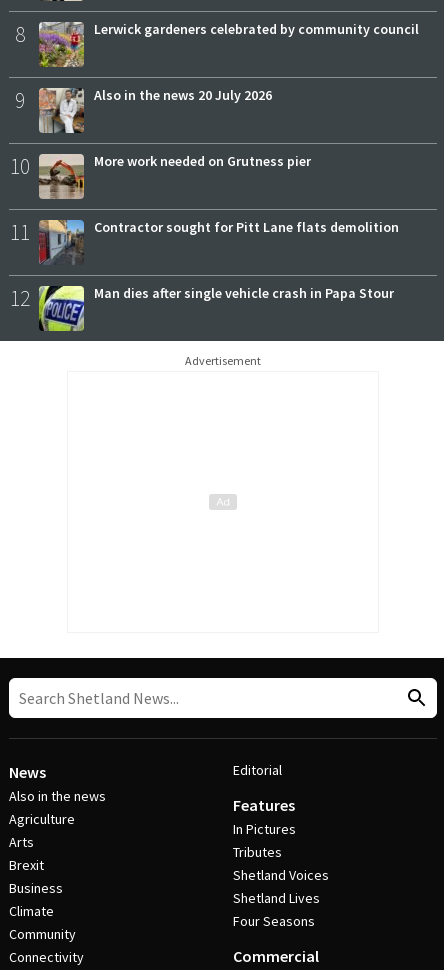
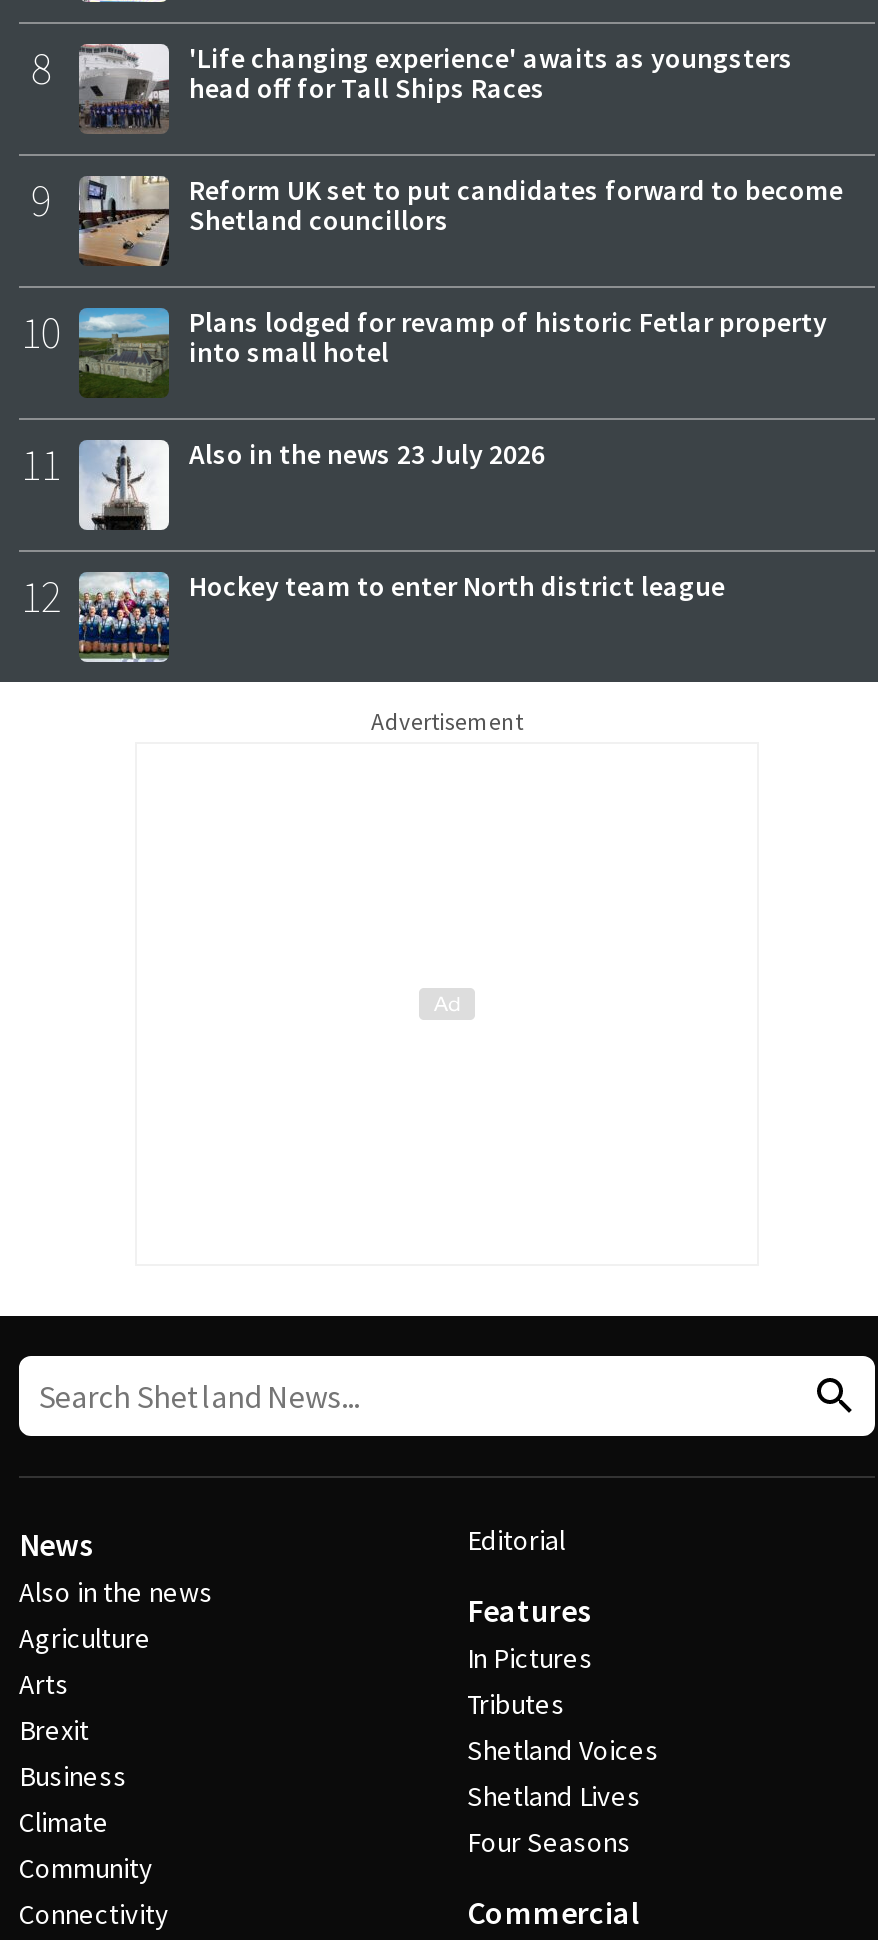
- [image]
- Lerwick gardeners celebrated by community council
+ [image]
+ 'Life changing experience' awaits as youngsters
+ head off for Tall Ships Races

- [image]
- Also in the news 20 July 2026
+ [image]
+ Reform UK set to put candidates forward to become
+ Shetland councillors

- [image]
- More work needed on Grutness pier
+ [image]
+ Plans lodged for revamp of historic Fetlar property
+ into small hotel

- [image]
- Contractor sought for Pitt Lane flats demolition
+ [image]
+ Also in the news 23 July 2026

- [image]
- Man dies after single vehicle crash in Papa Stour
+ [image]
+ Hockey team to enter North district league
